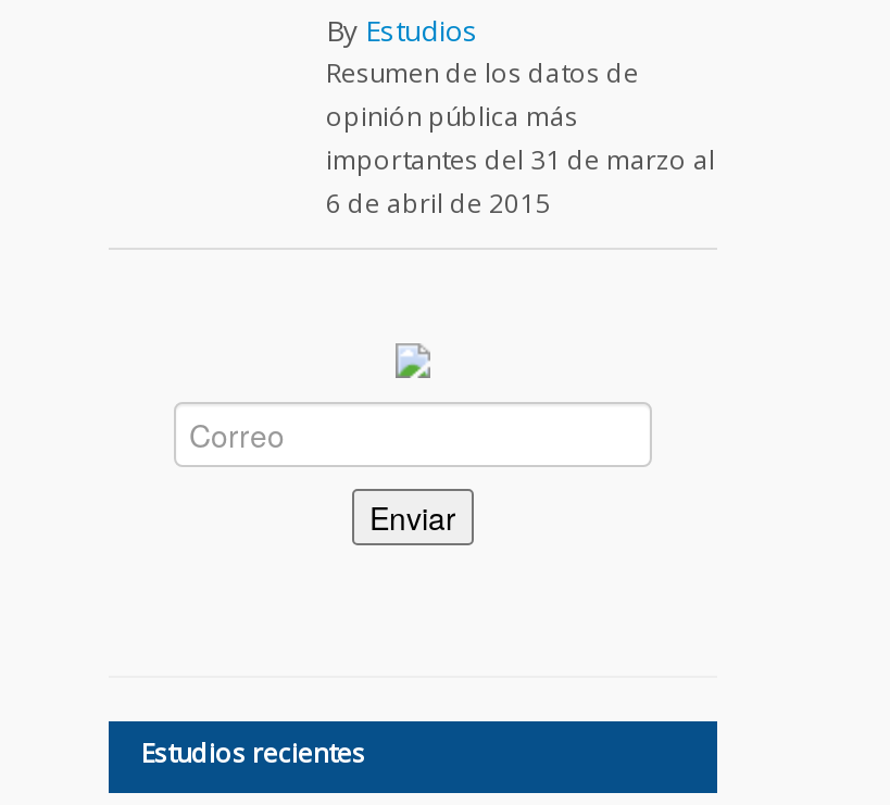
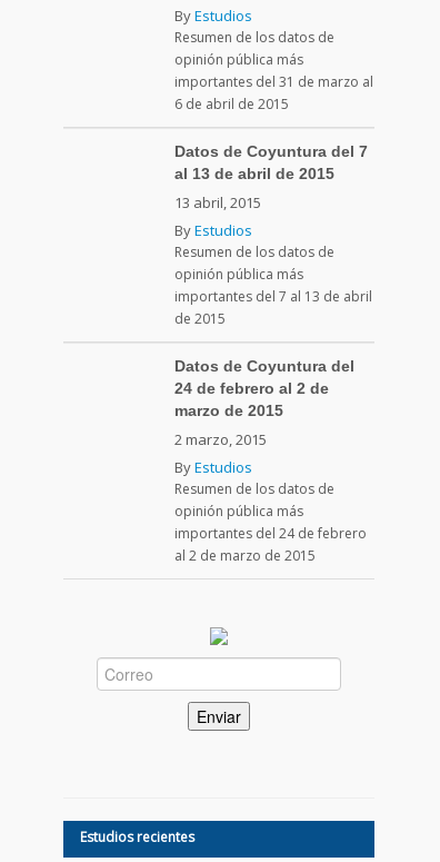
+ Datos de Coyuntura del 7
+ al 13 de abril de 2015
+ 13 abril, 2015
+ By Estudios
+ Resumen de los datos de
+ opinión pública más
+ importantes del 7 al 13 de abril
+ de 2015
+ Datos de Coyuntura del
+ 24 de febrero al 2 de
+ marzo de 2015
+ 2 marzo, 2015
+ By Estudios
+ Resumen de los datos de
+ opinión pública más
+ importantes del 24 de febrero
+ al 2 de marzo de 2015
